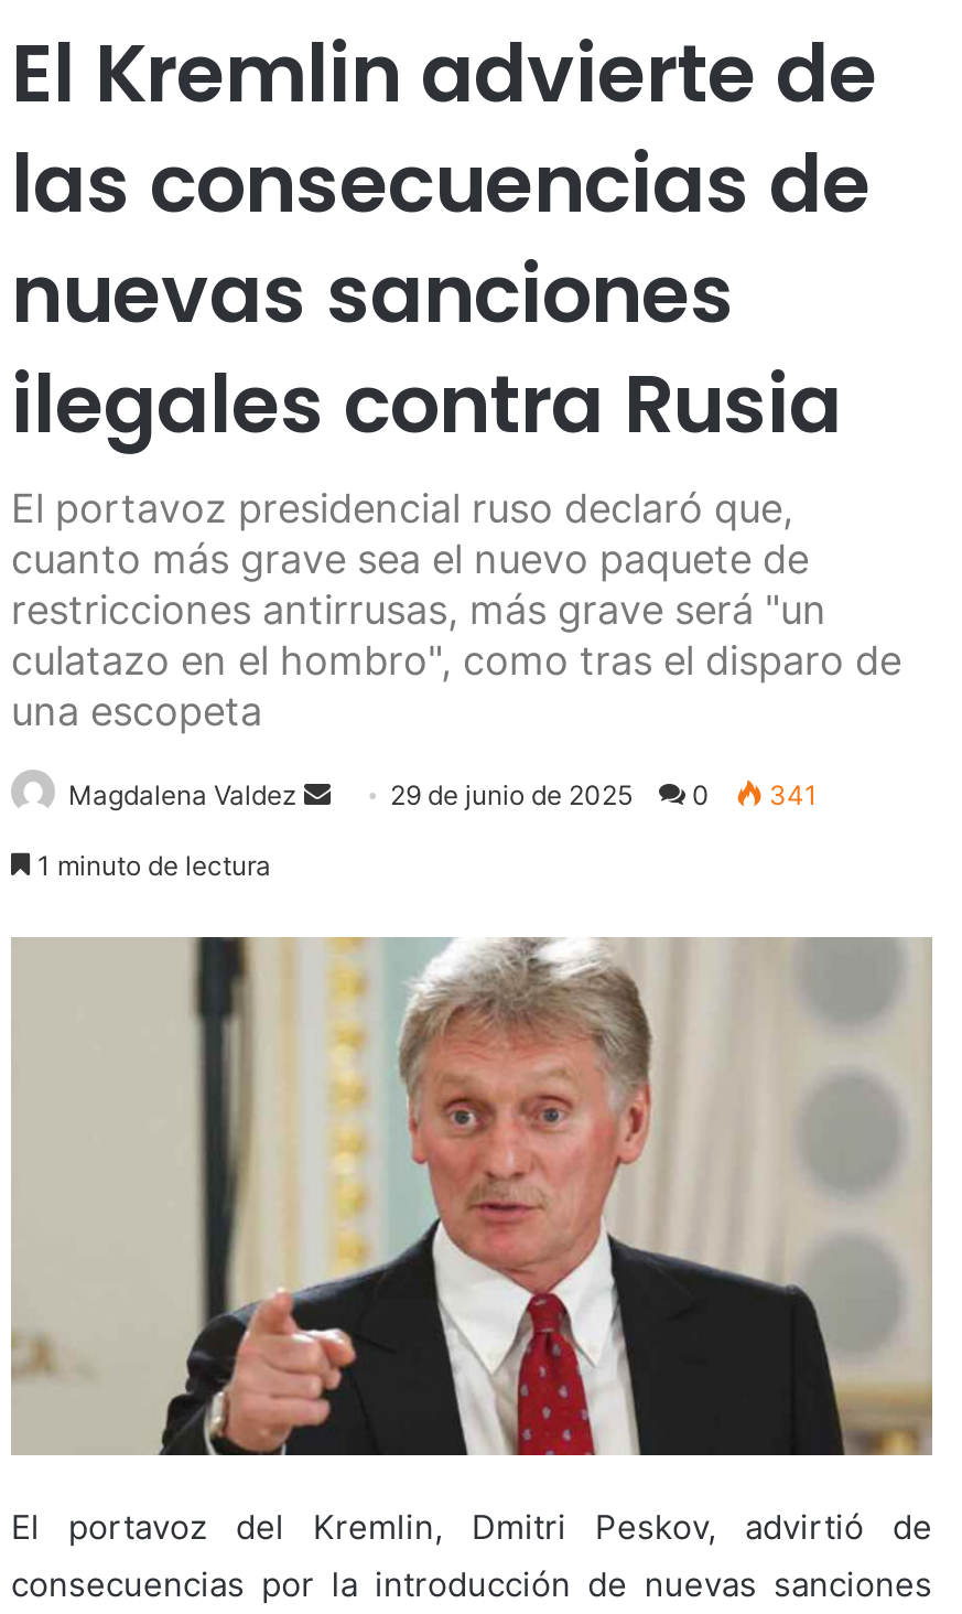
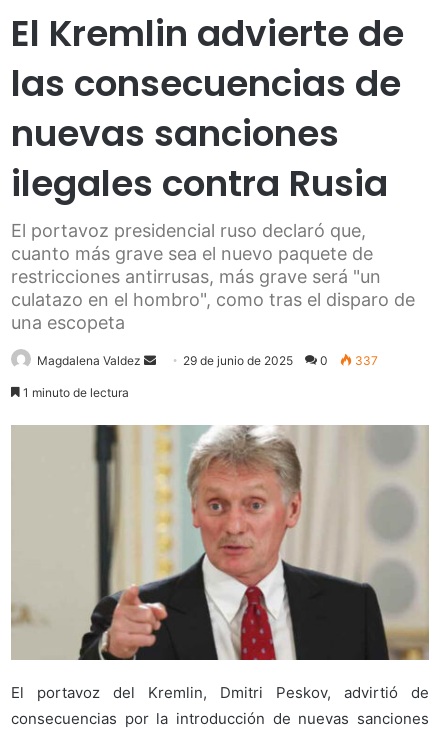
- 341
+ 337
